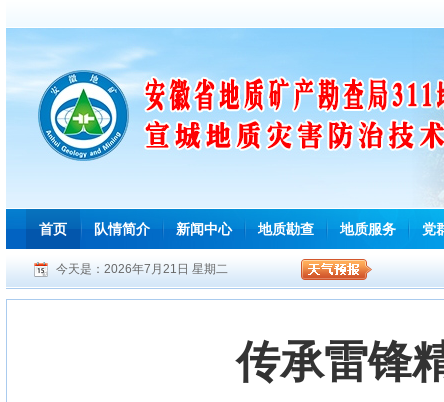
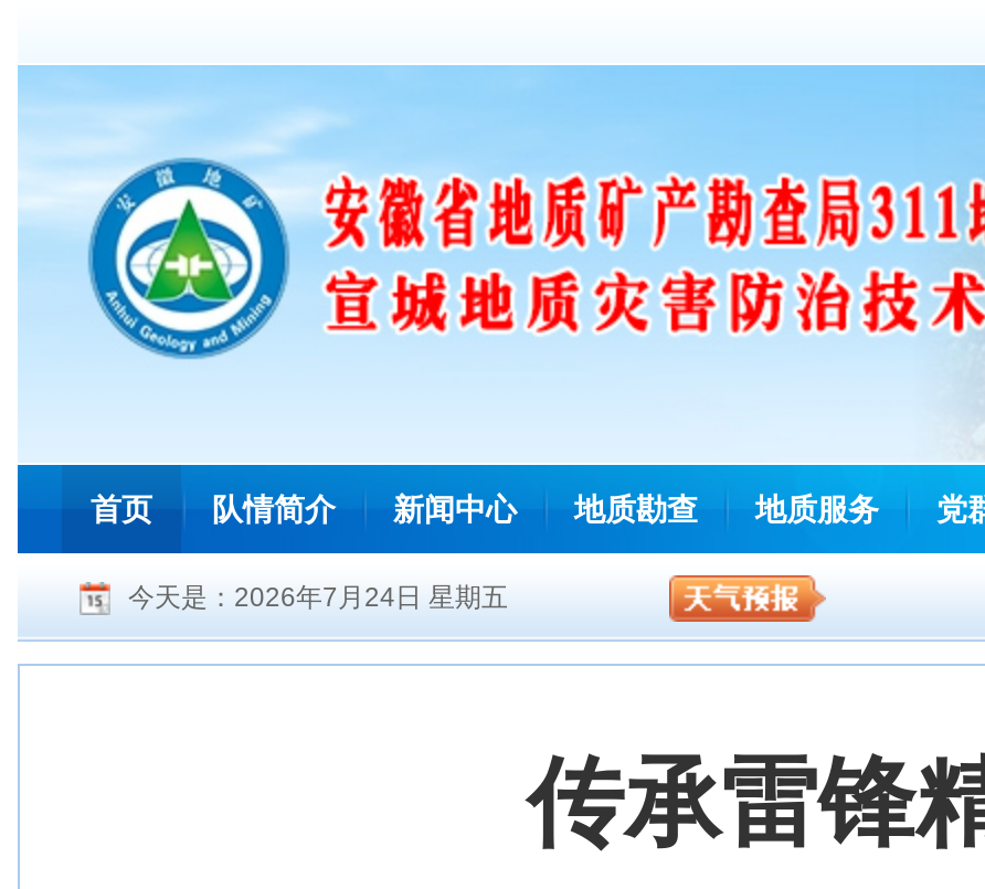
- 今天是：2026年7月21日 星期二
+ 今天是：2026年7月24日 星期五
